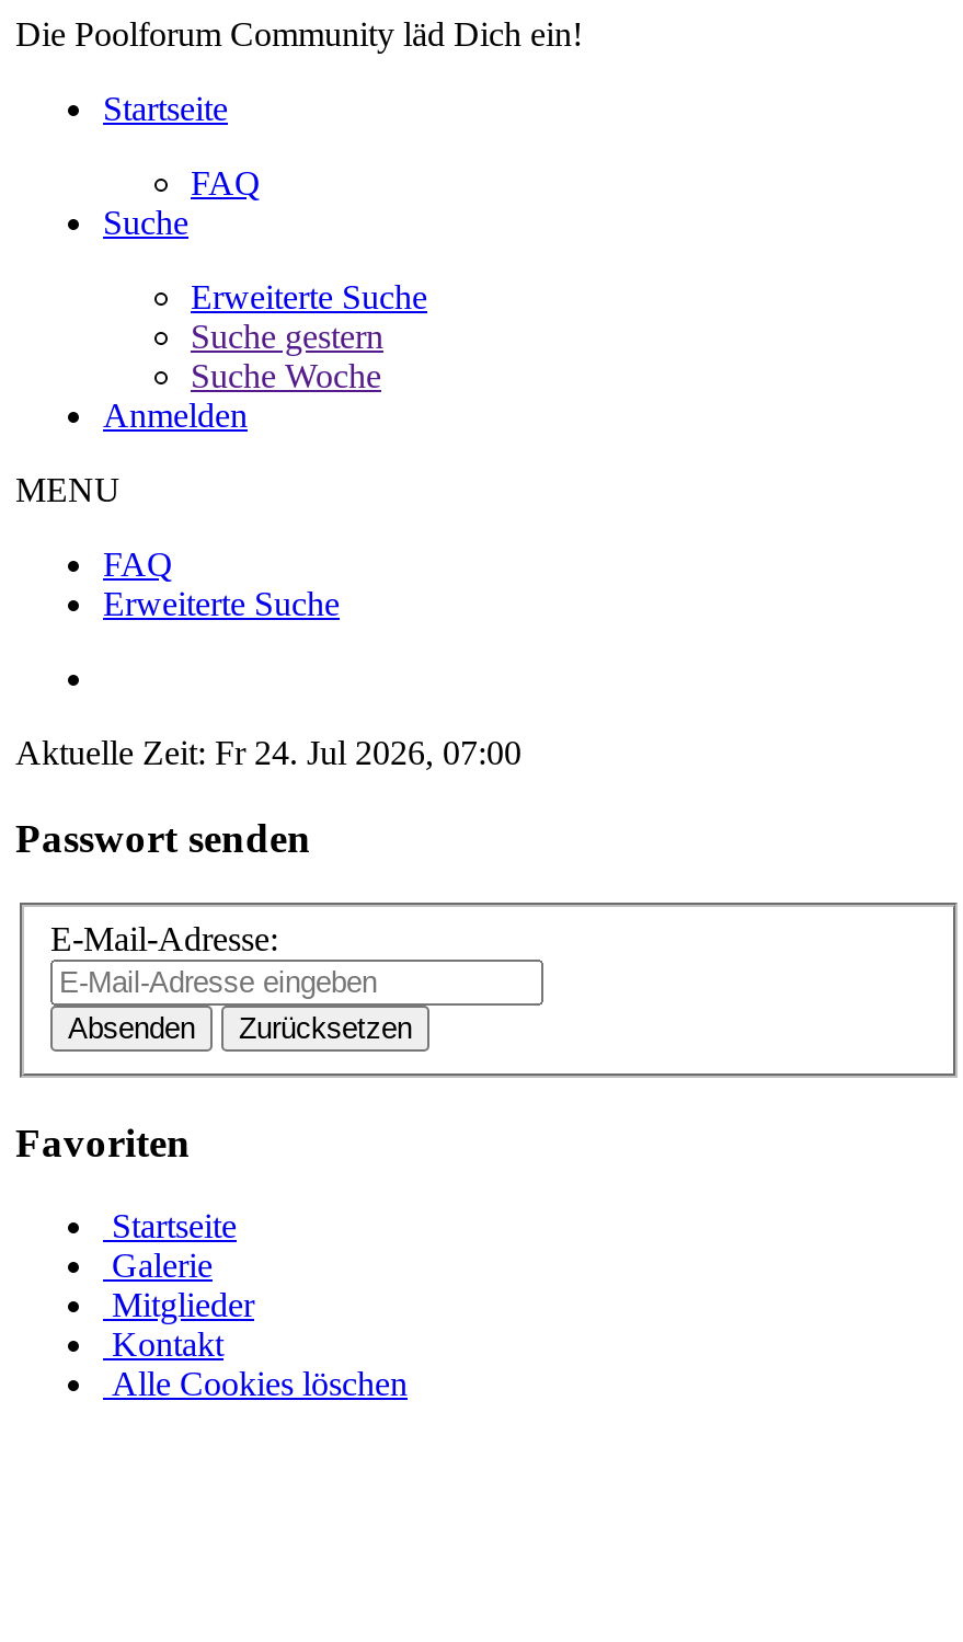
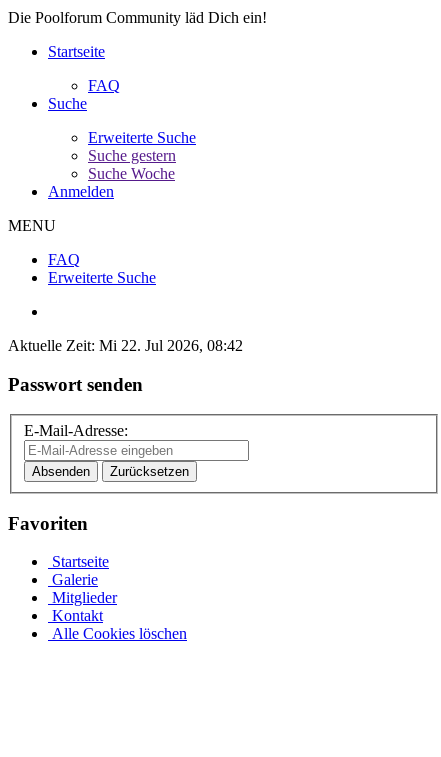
- Aktuelle Zeit: Fr 24. Jul 2026, 07:00
+ Aktuelle Zeit: Mi 22. Jul 2026, 08:42
